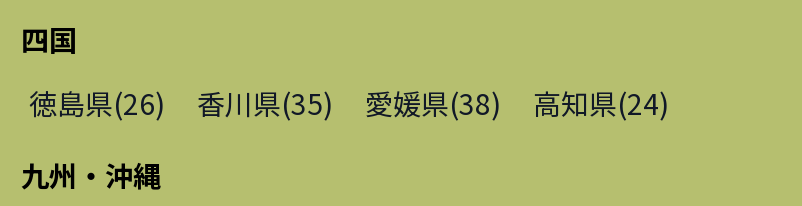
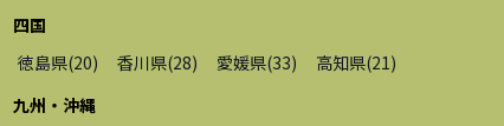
- 徳島県(26)
+ 徳島県(20)

- 香川県(35)
+ 香川県(28)

- 愛媛県(38)
+ 愛媛県(33)

- 高知県(24)
+ 高知県(21)
